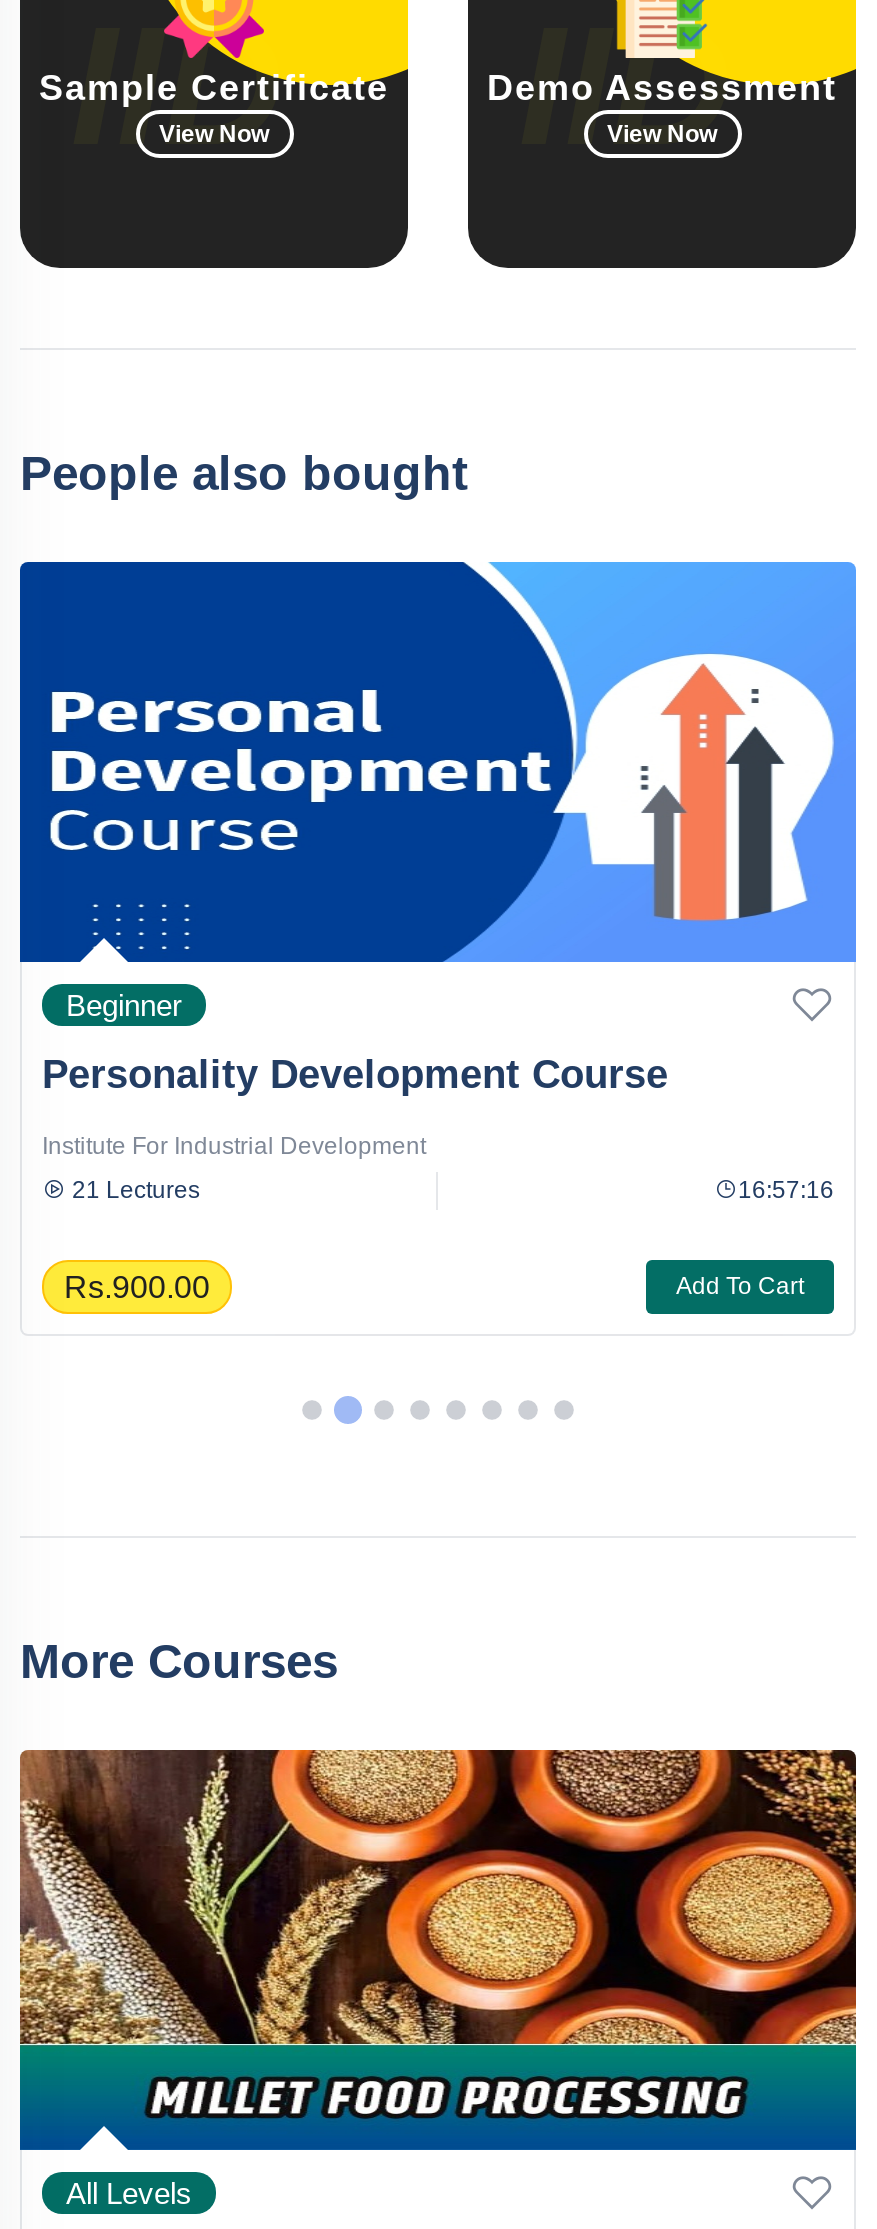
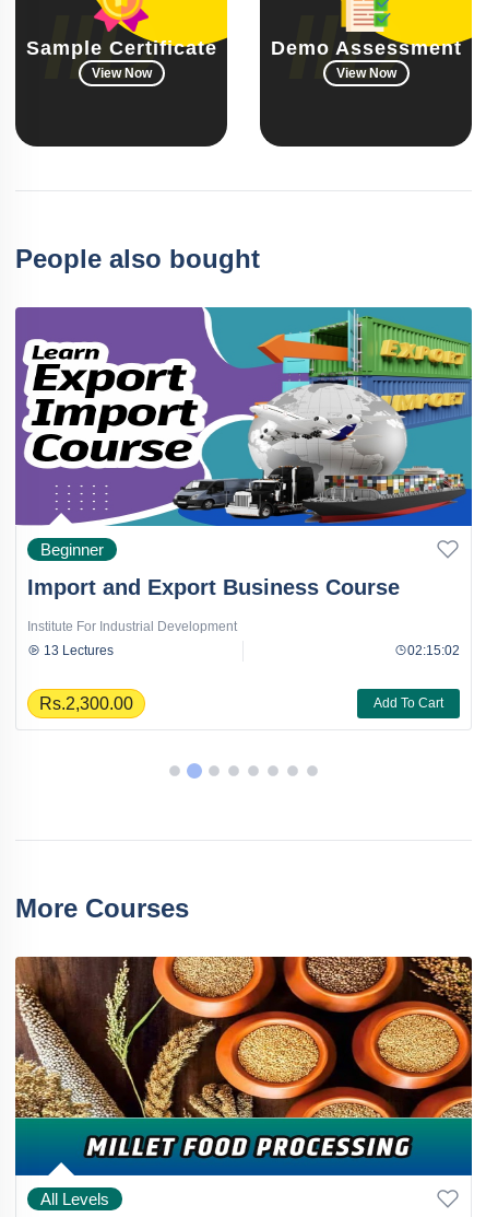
- [image]
+ [image]

- Personality Development Course
+ Import and Export Business Course

- 21 Lectures
- 16:57:16
+ 13 Lectures
+ 02:15:02

- Rs.900.00
+ Rs.2,300.00
